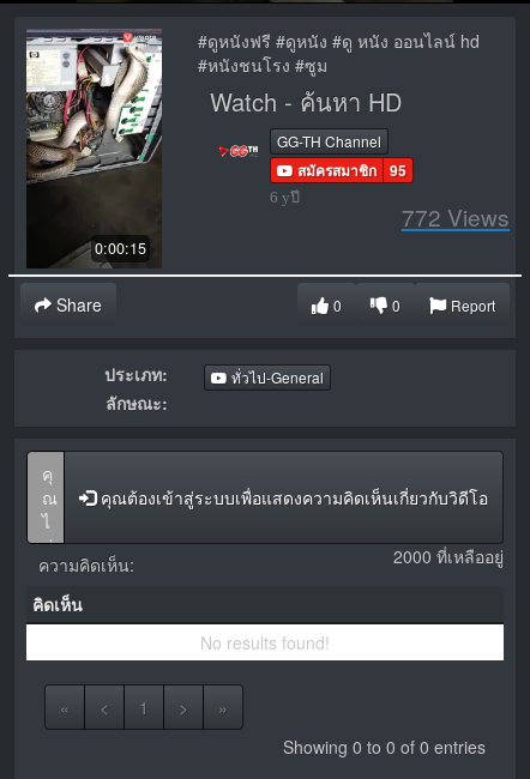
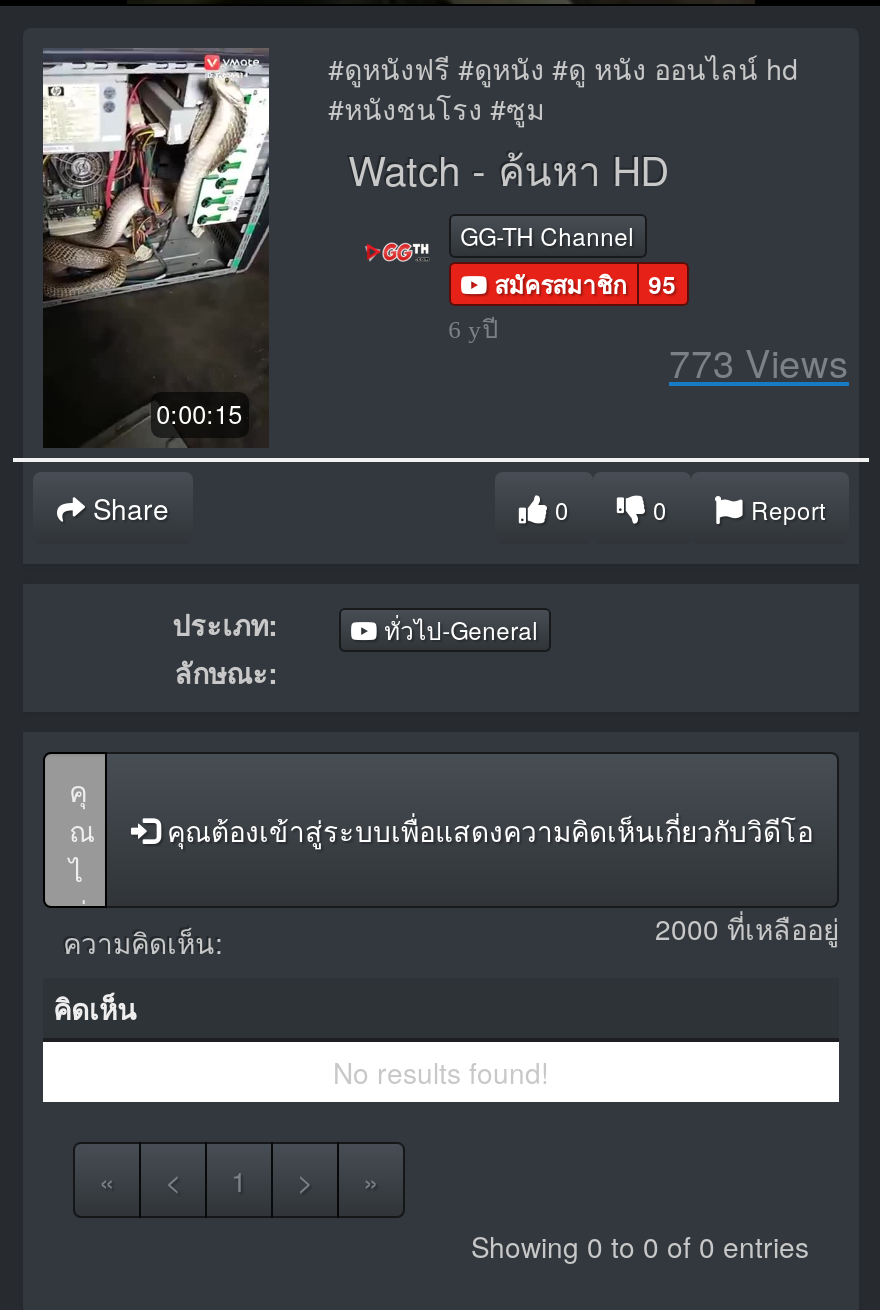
- 772 Views
+ 773 Views
